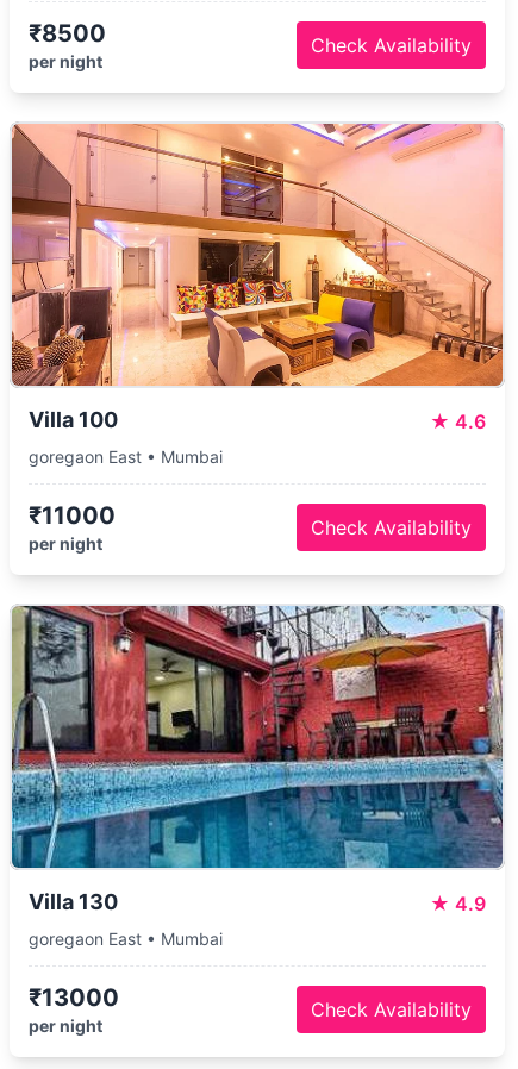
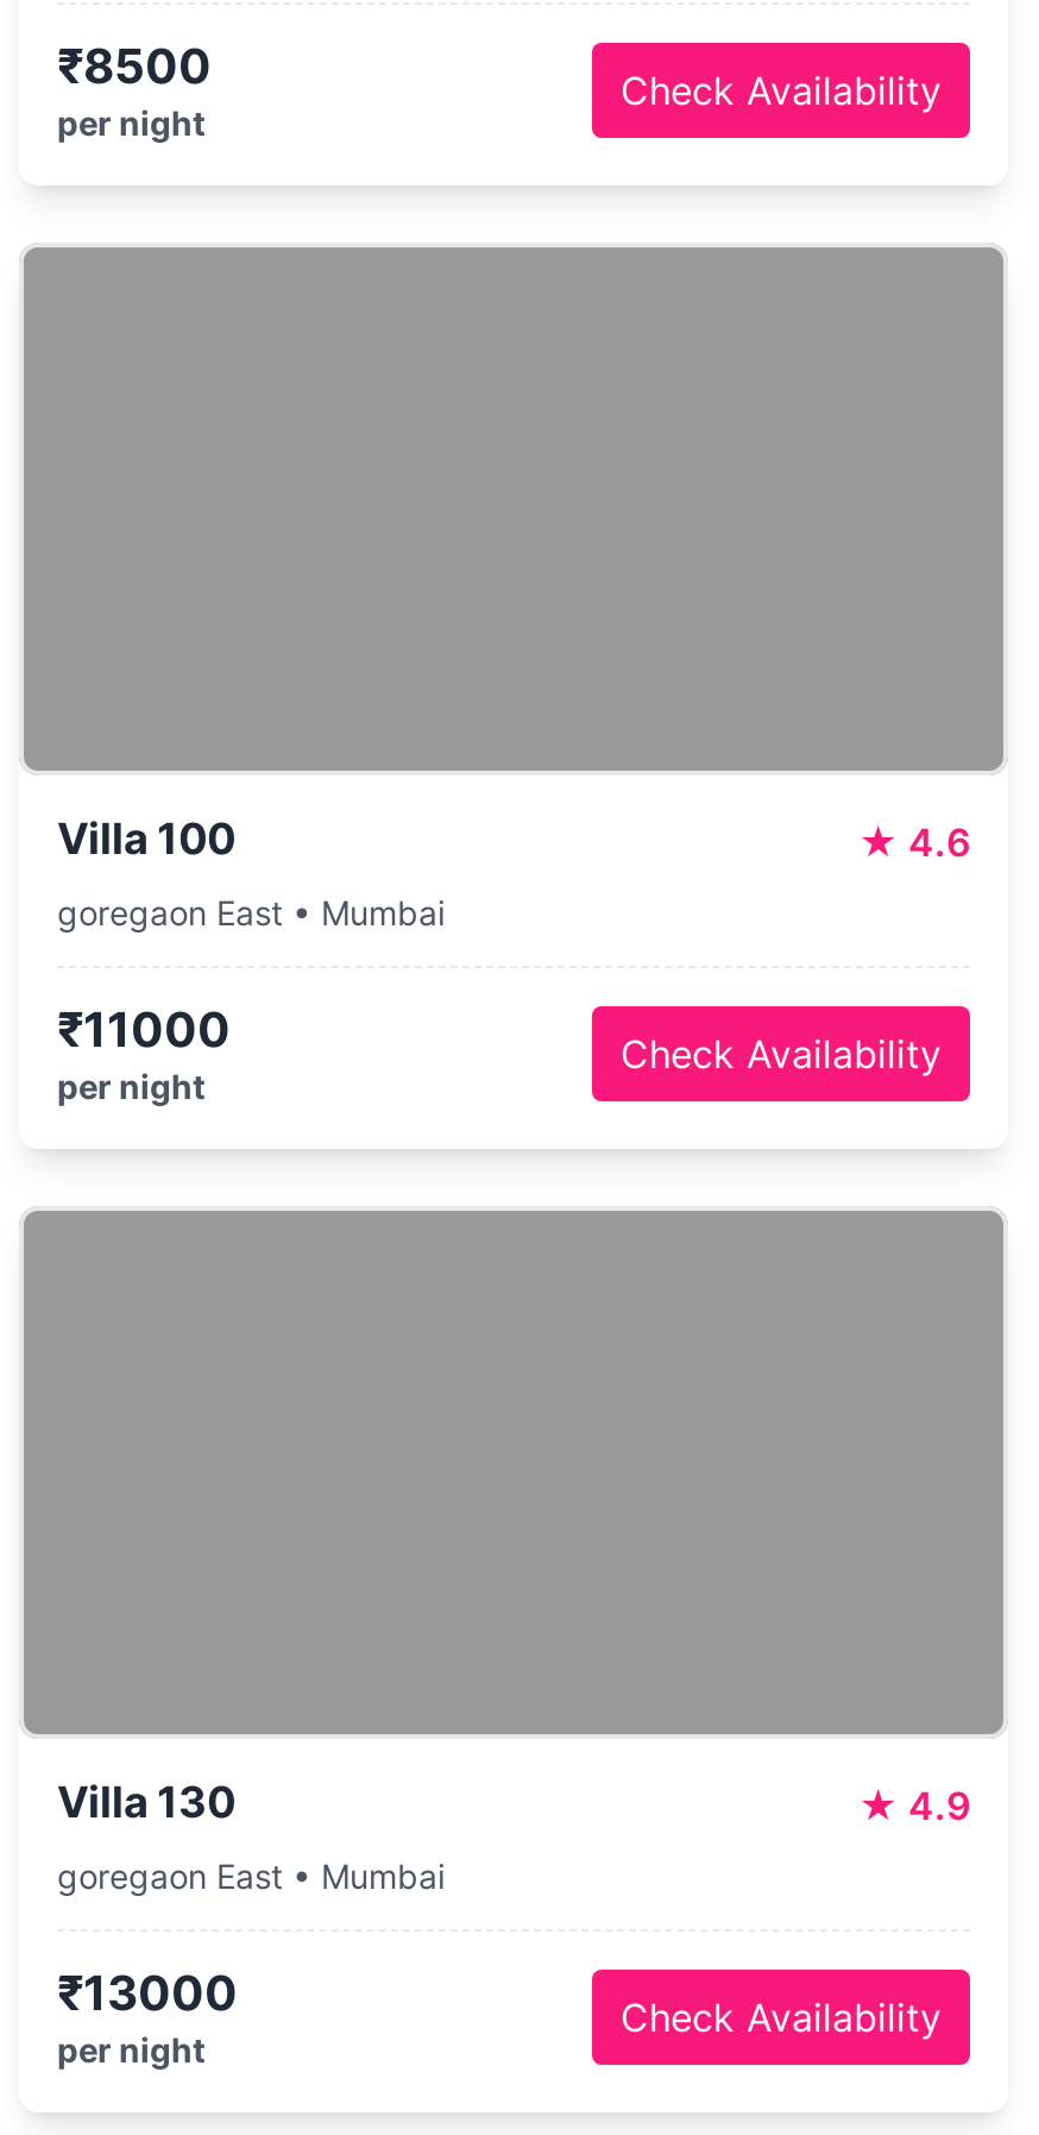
- [image]

- [image]
